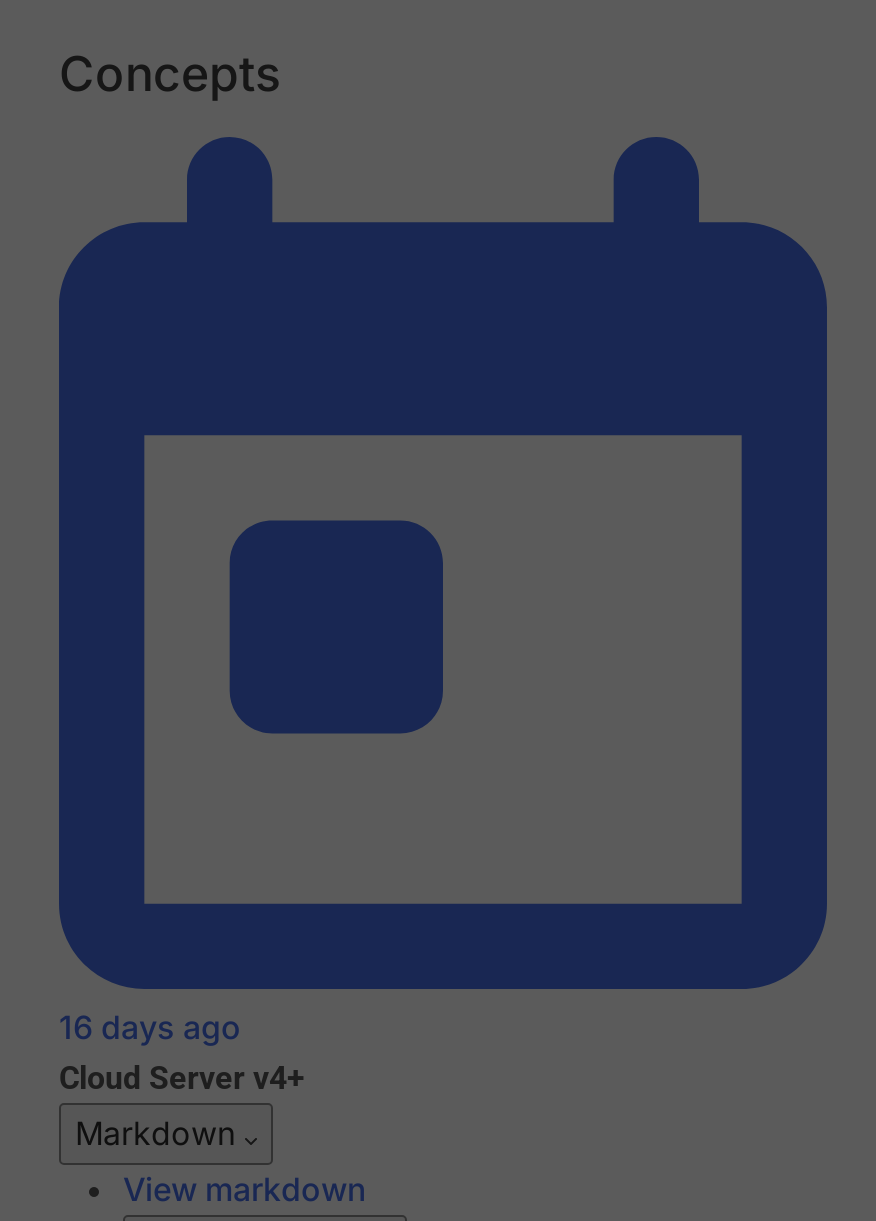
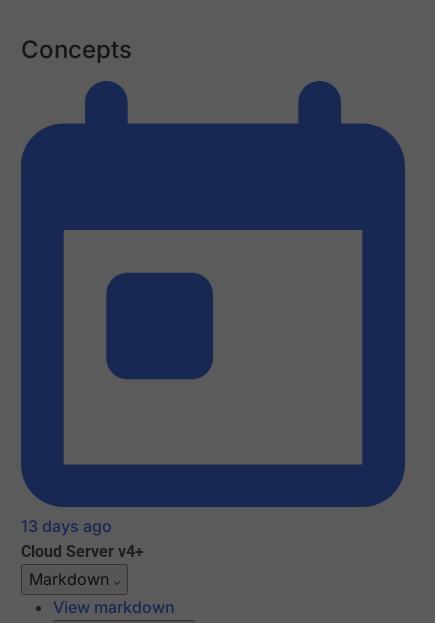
- 16 days ago
+ 13 days ago
